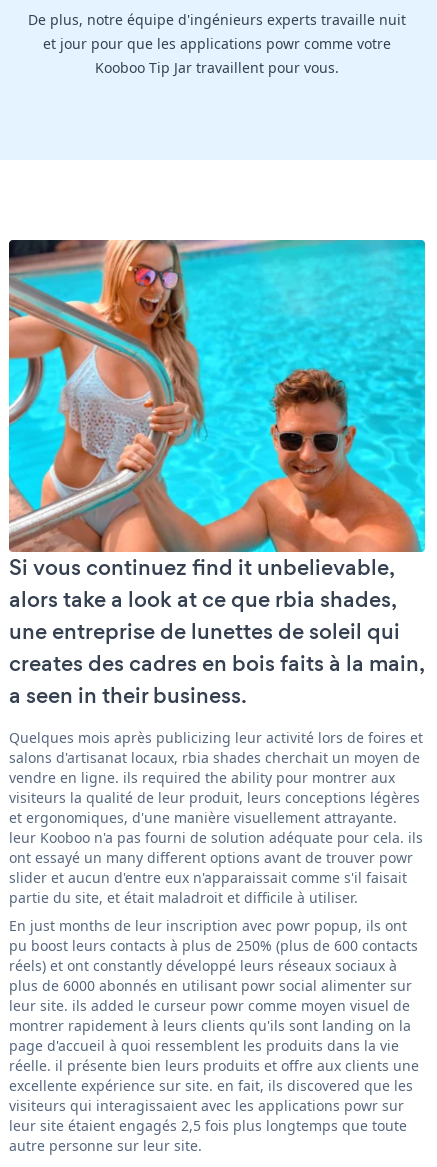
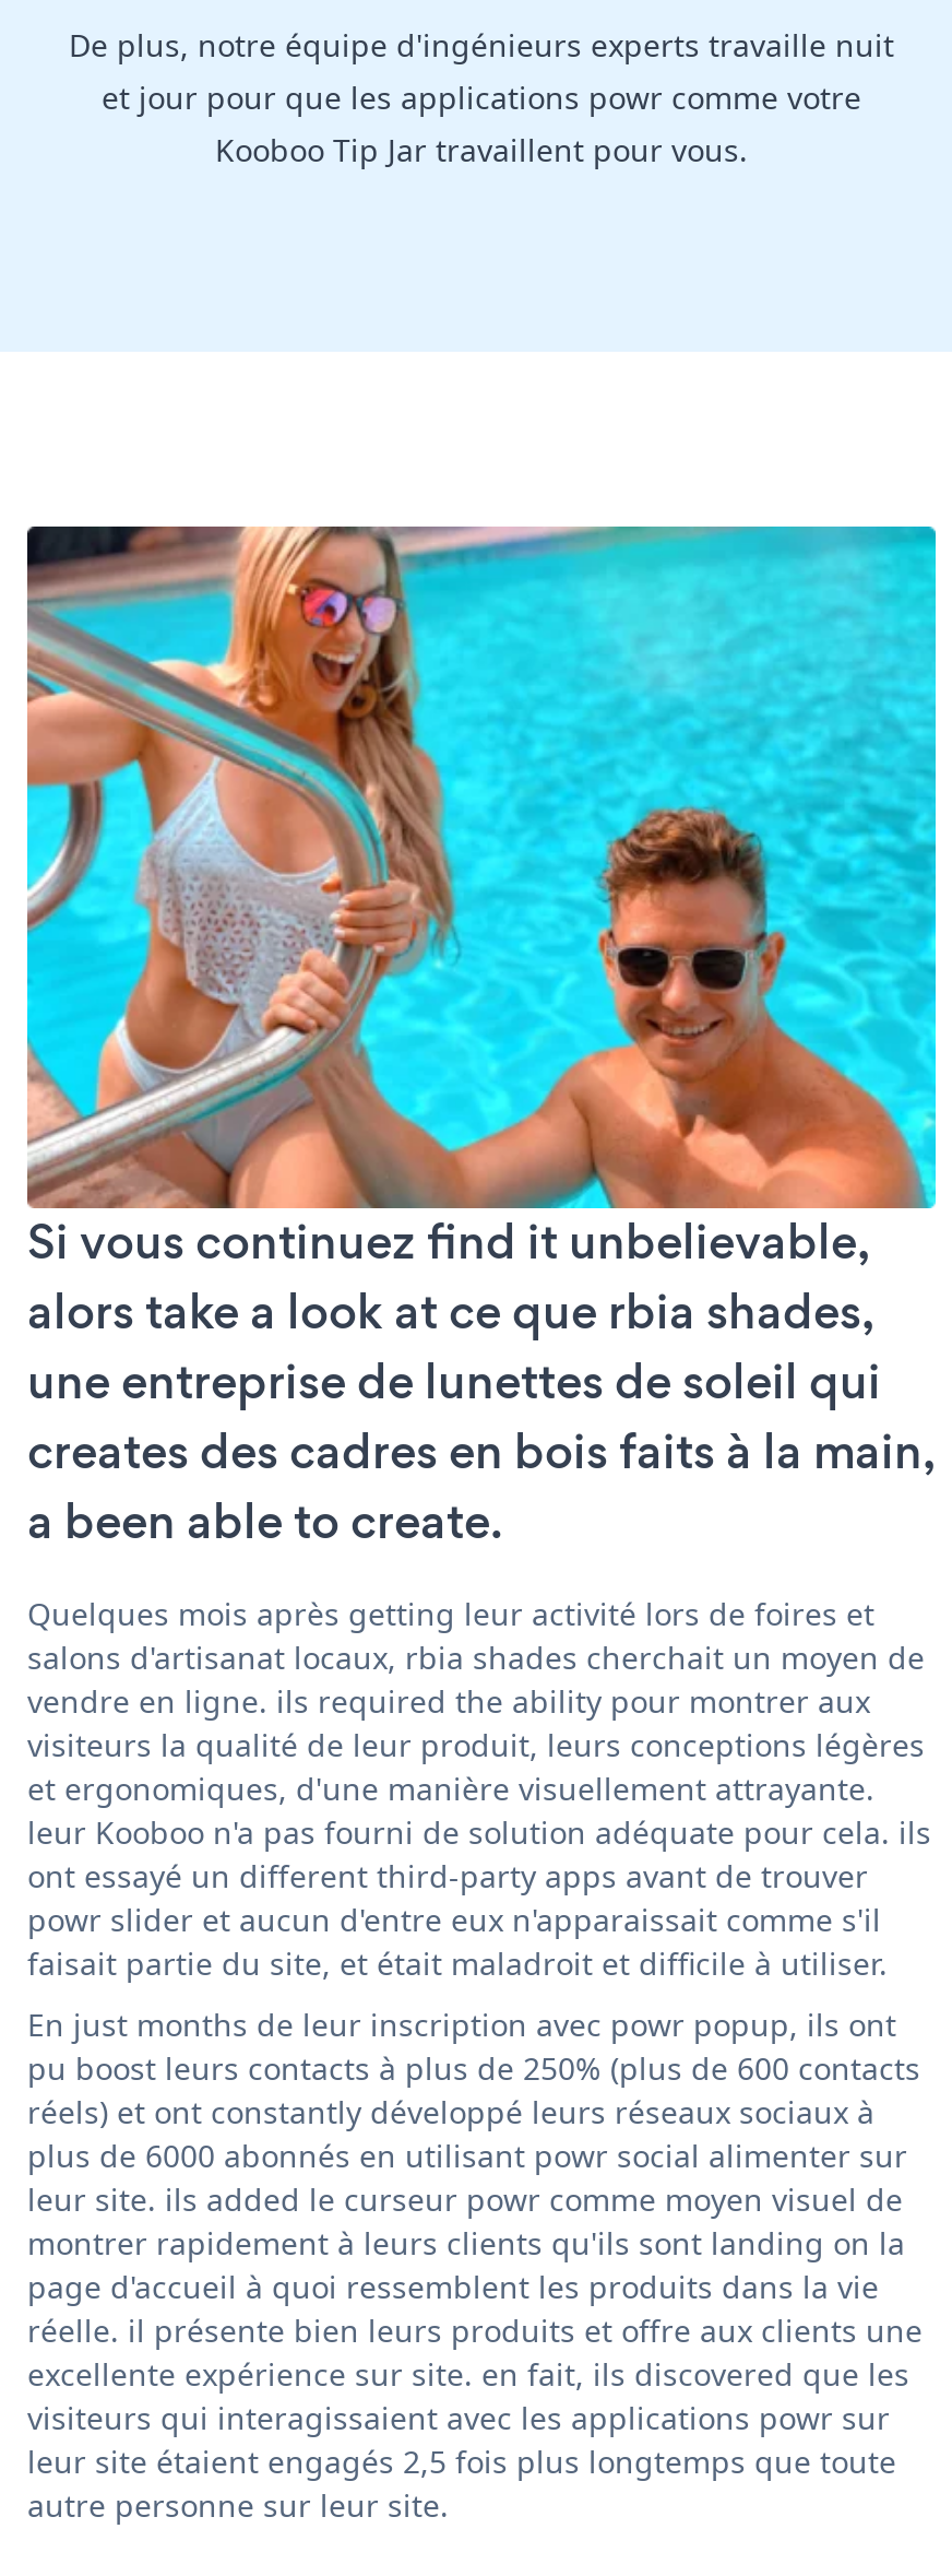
- a seen in their business.
+ a been able to create.

- Quelques mois après publicizing leur activité lors de foires et
+ Quelques mois après getting leur activité lors de foires et

- ont essayé un many different options avant de trouver powr
- slider et aucun d'entre eux n'apparaissait comme s'il faisait
- partie du site, et était maladroit et difficile à utiliser.
+ ont essayé un different third-party apps avant de trouver
+ powr slider et aucun d'entre eux n'apparaissait comme s'il
+ faisait partie du site, et était maladroit et difficile à utiliser.
